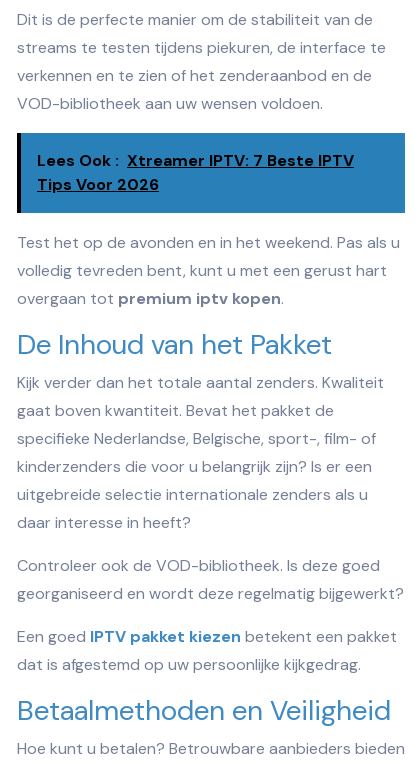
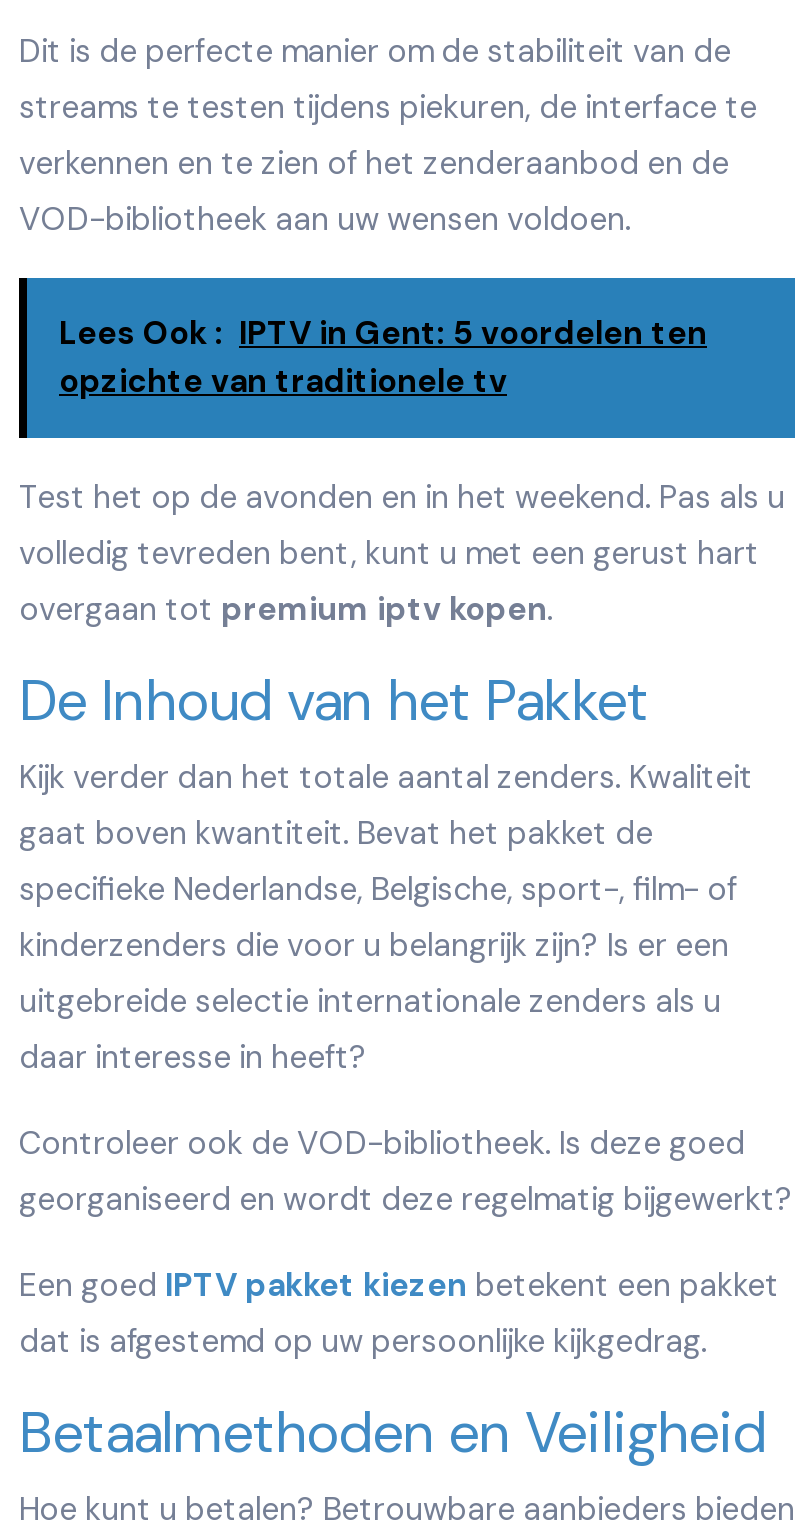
- Lees Ook : Xtreamer IPTV: 7 Beste IPTV
- Tips Voor 2026
+ Lees Ook : IPTV in Gent: 5 voordelen ten
+ opzichte van traditionele tv
